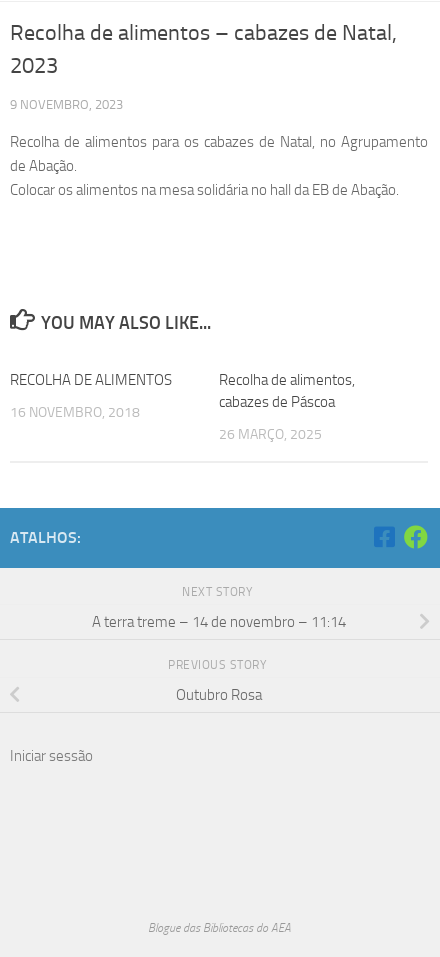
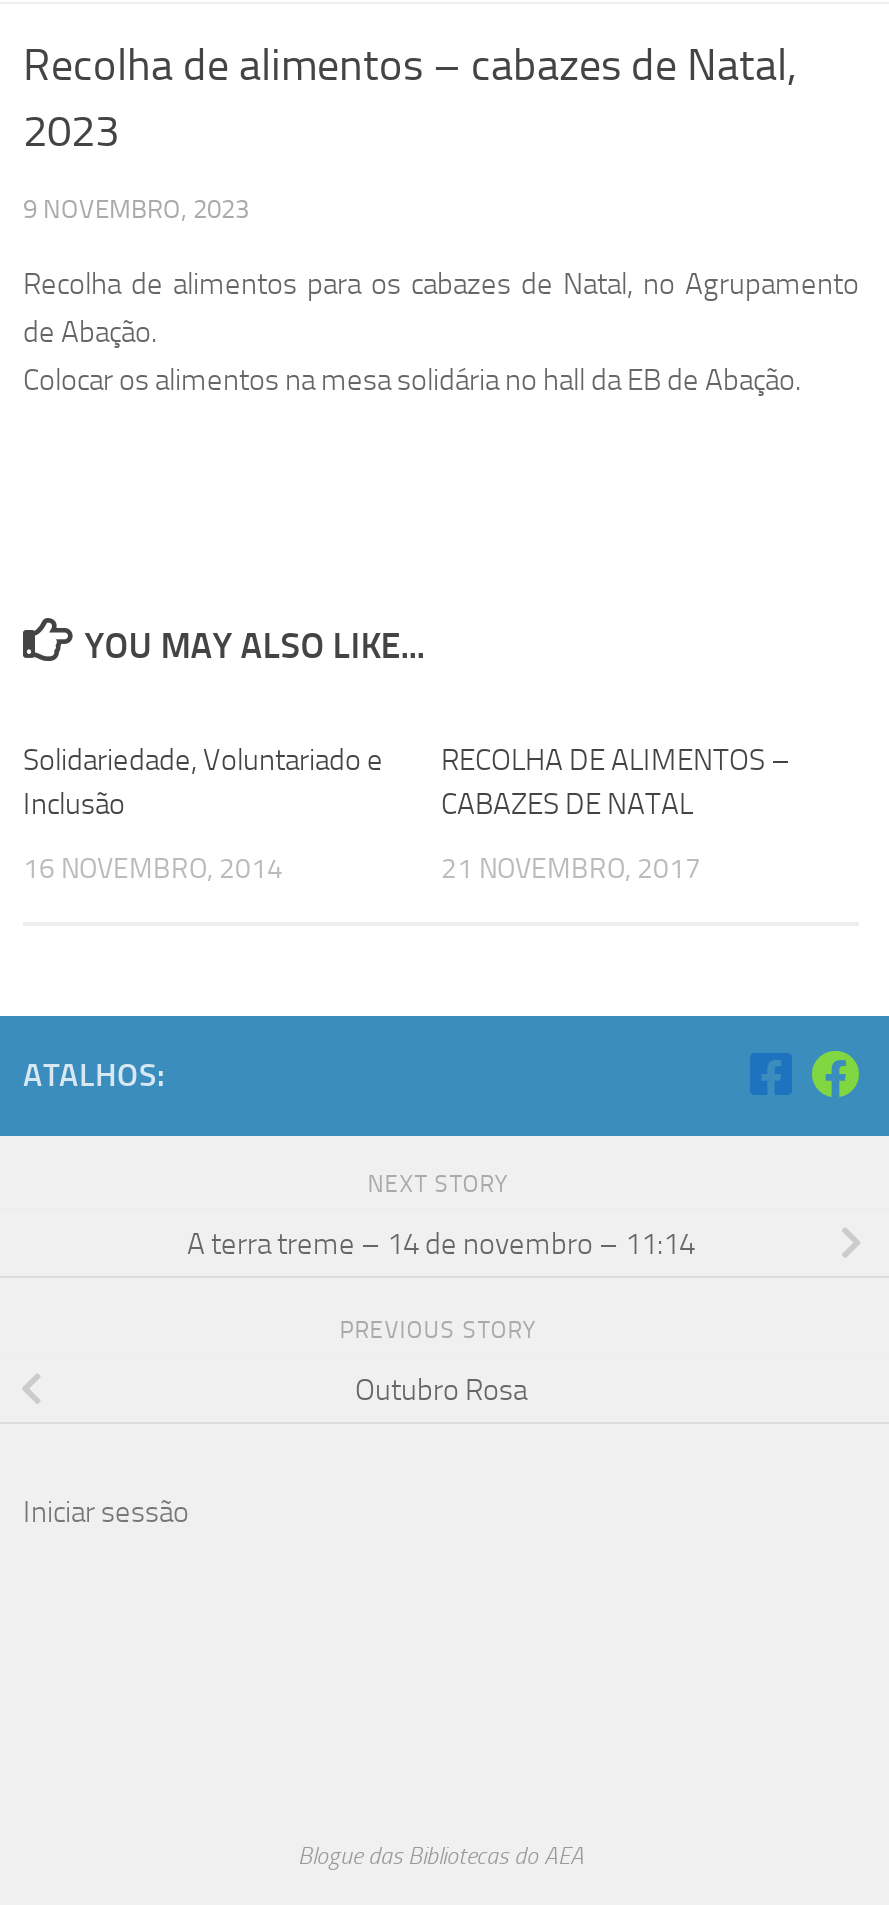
- RECOLHA DE ALIMENTOS
+ Solidariedade, Voluntariado e
+ Inclusão

- Recolha de alimentos,
- cabazes de Páscoa
+ RECOLHA DE ALIMENTOS –
+ CABAZES DE NATAL

- 16 NOVEMBRO, 2018
+ 16 NOVEMBRO, 2014

- 26 MARÇO, 2025
+ 21 NOVEMBRO, 2017
